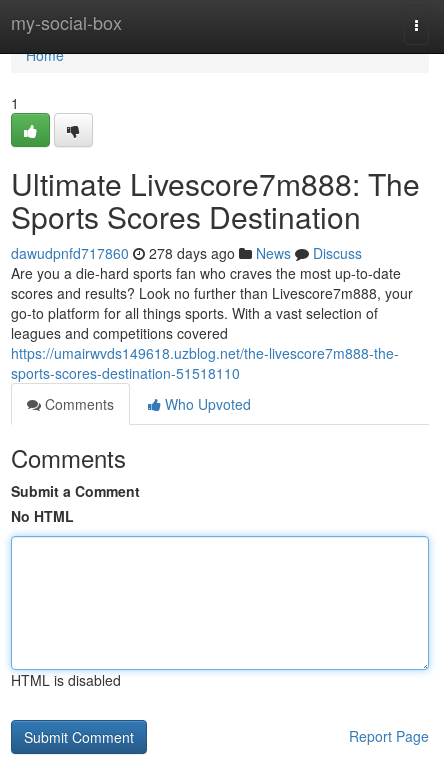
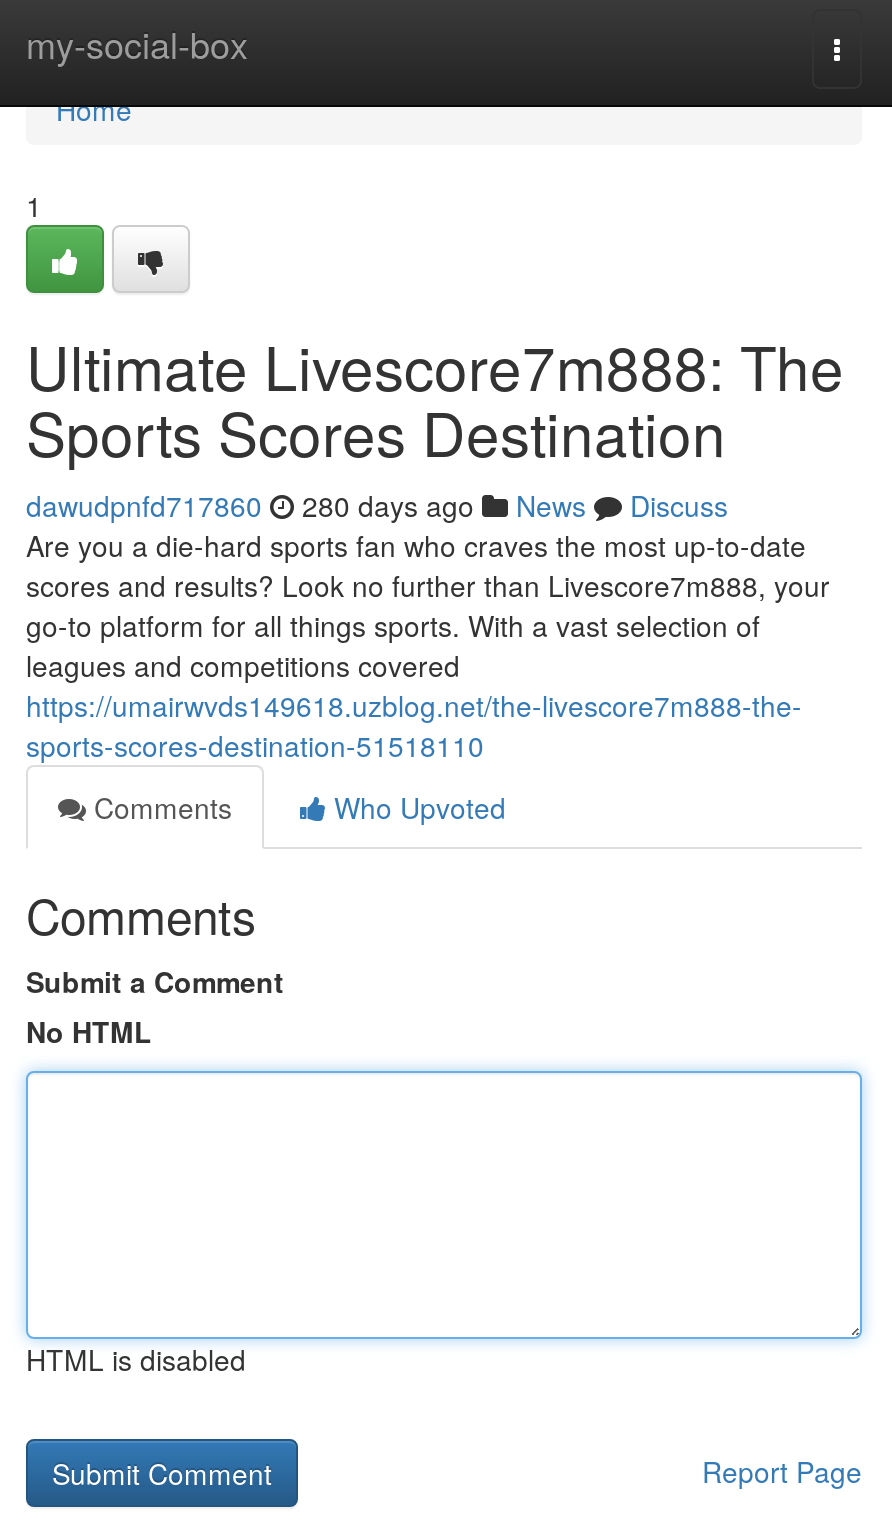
- dawudpnfd717860 278 days ago News Discuss
+ dawudpnfd717860 280 days ago News Discuss
